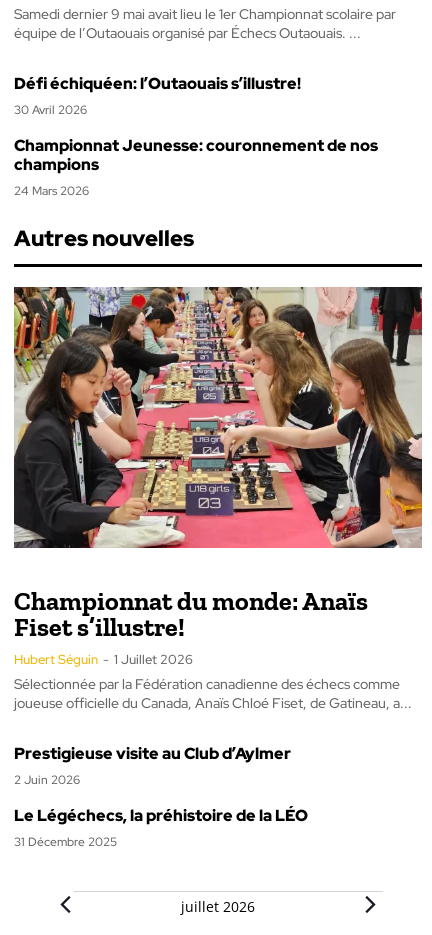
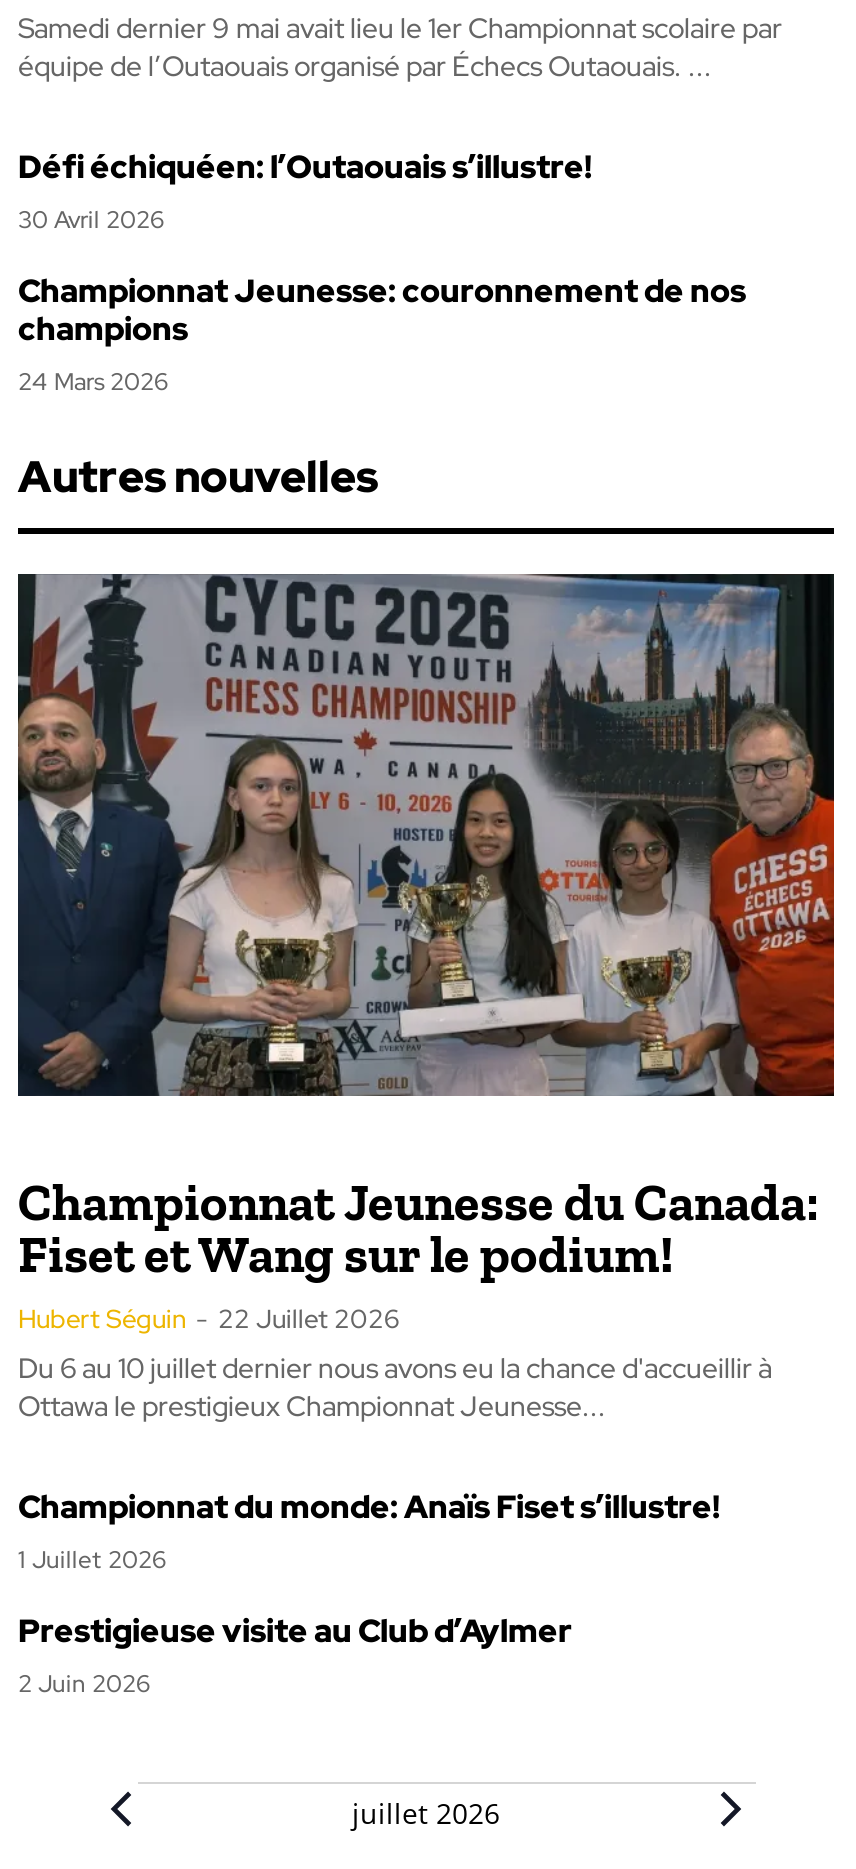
- [image]
+ [image]

- Championnat du monde: Anaïs
- Fiset s’illustre!
- Hubert Séguin - 1 Juillet 2026
- Sélectionnée par la Fédération canadienne des échecs comme
- joueuse officielle du Canada, Anaïs Chloé Fiset, de Gatineau, a...
+ Championnat Jeunesse du Canada:
+ Fiset et Wang sur le podium!
+ Hubert Séguin - 22 Juillet 2026
+ Du 6 au 10 juillet dernier nous avons eu la chance d'accueillir à
+ Ottawa le prestigieux Championnat Jeunesse...
+ Championnat du monde: Anaïs Fiset s’illustre!
+ 1 Juillet 2026

moved down: Prestigieuse visite au Club d’Aylmer | 2 Juin 2026

- Le Légéchecs, la préhistoire de la LÉO
- 31 Décembre 2025
